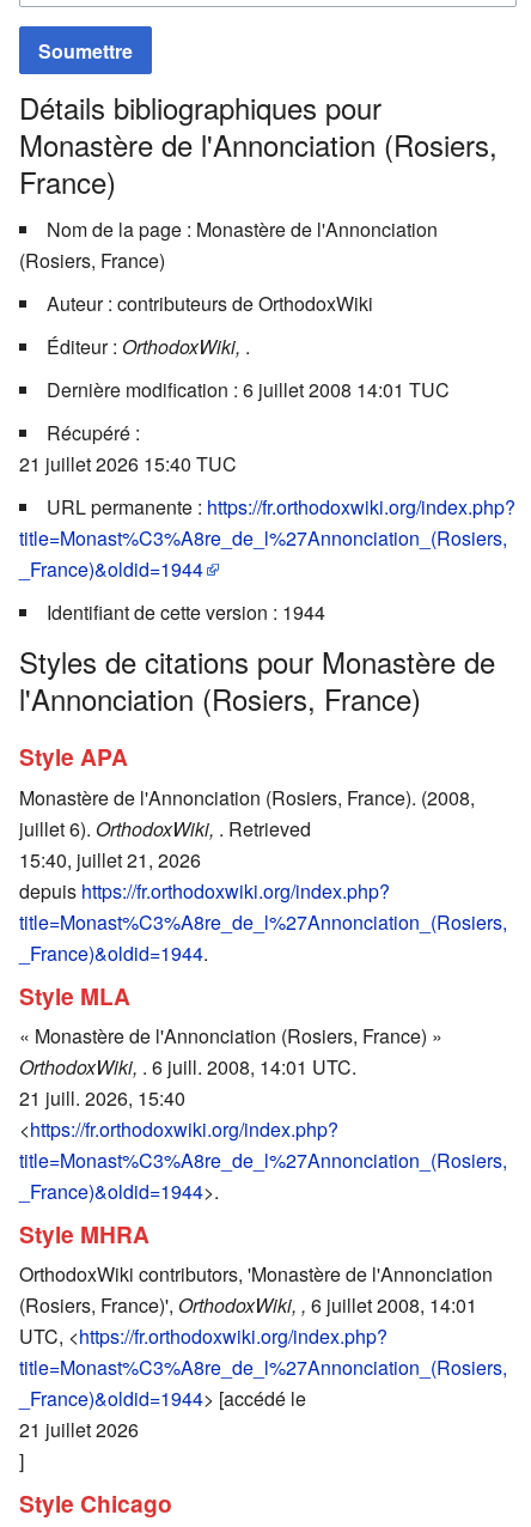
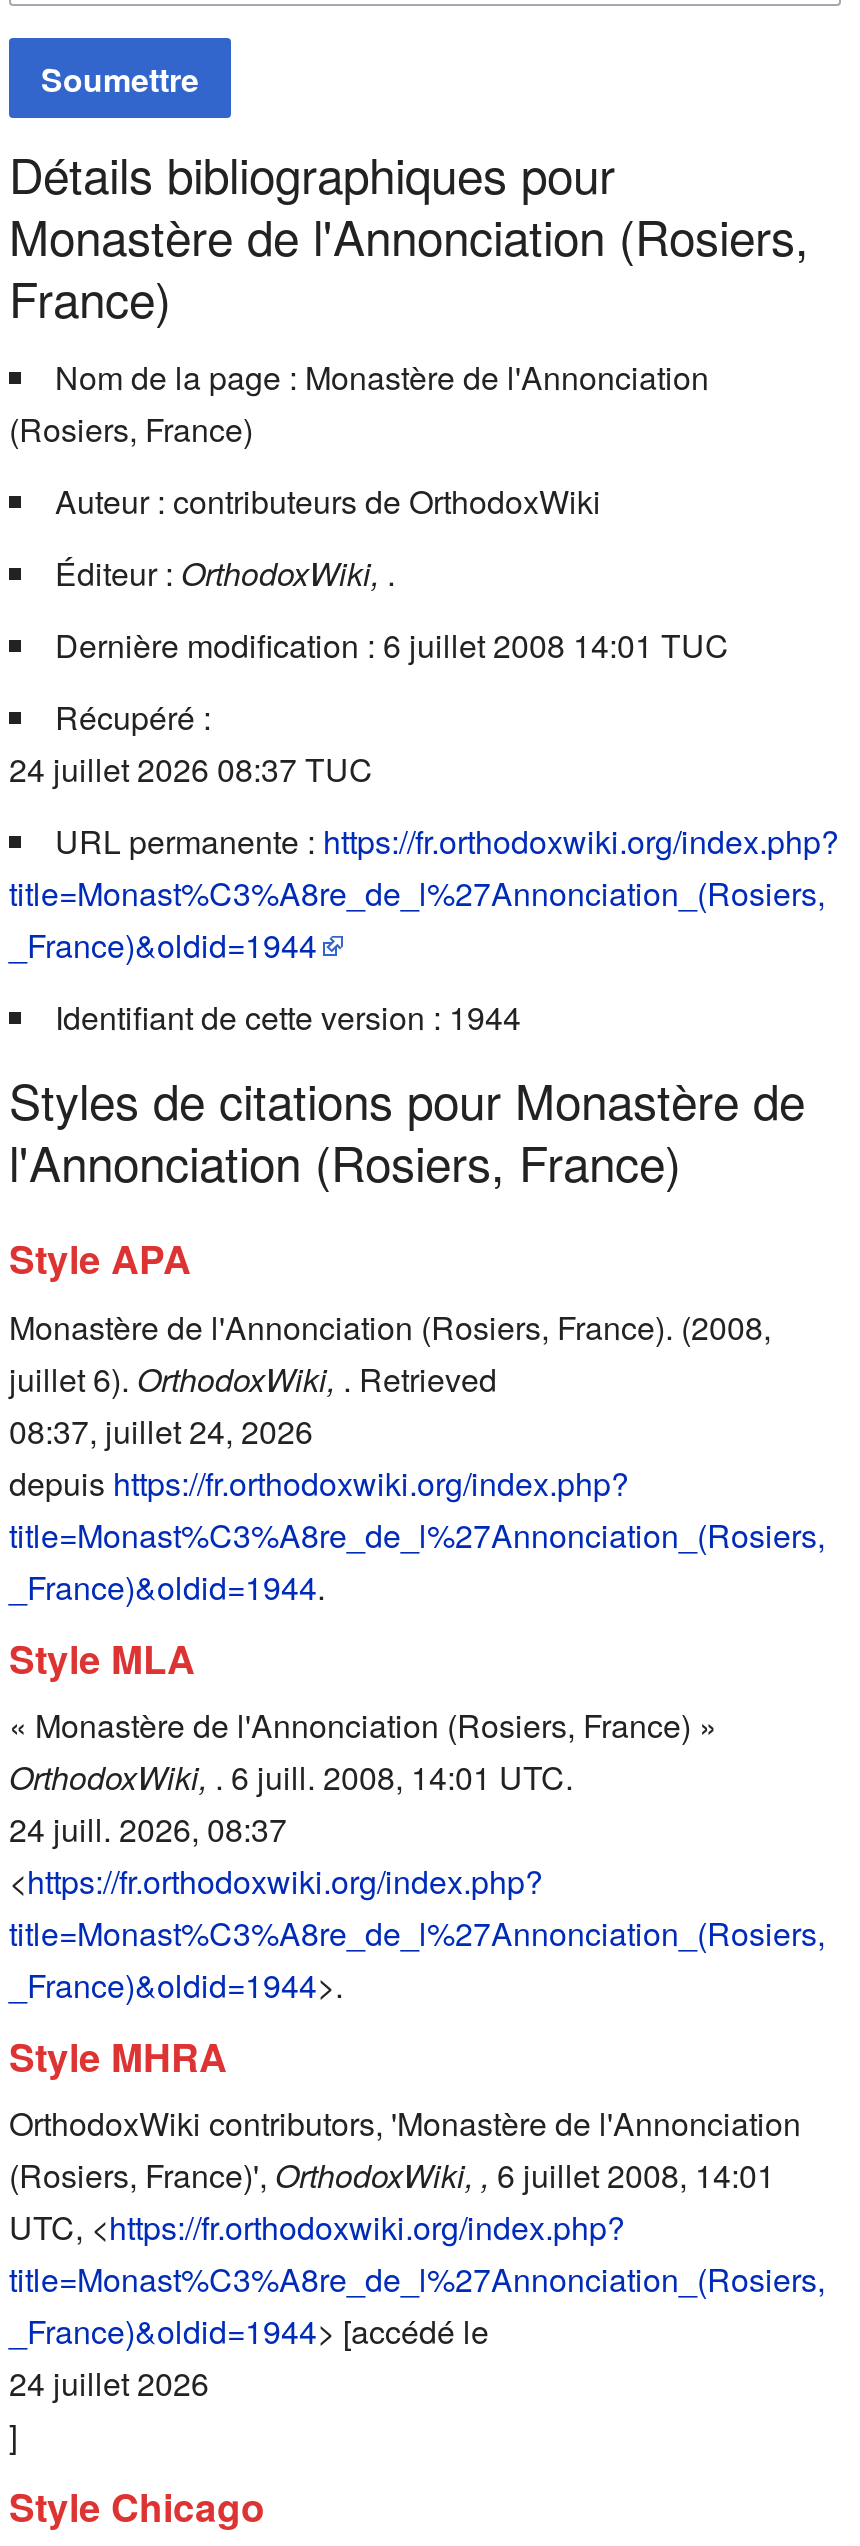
- 21 juillet 2026 15:40 TUC
+ 24 juillet 2026 08:37 TUC

- 15:40, juillet 21, 2026
+ 08:37, juillet 24, 2026

- 21 juill. 2026, 15:40
+ 24 juill. 2026, 08:37

- 21 juillet 2026
+ 24 juillet 2026
